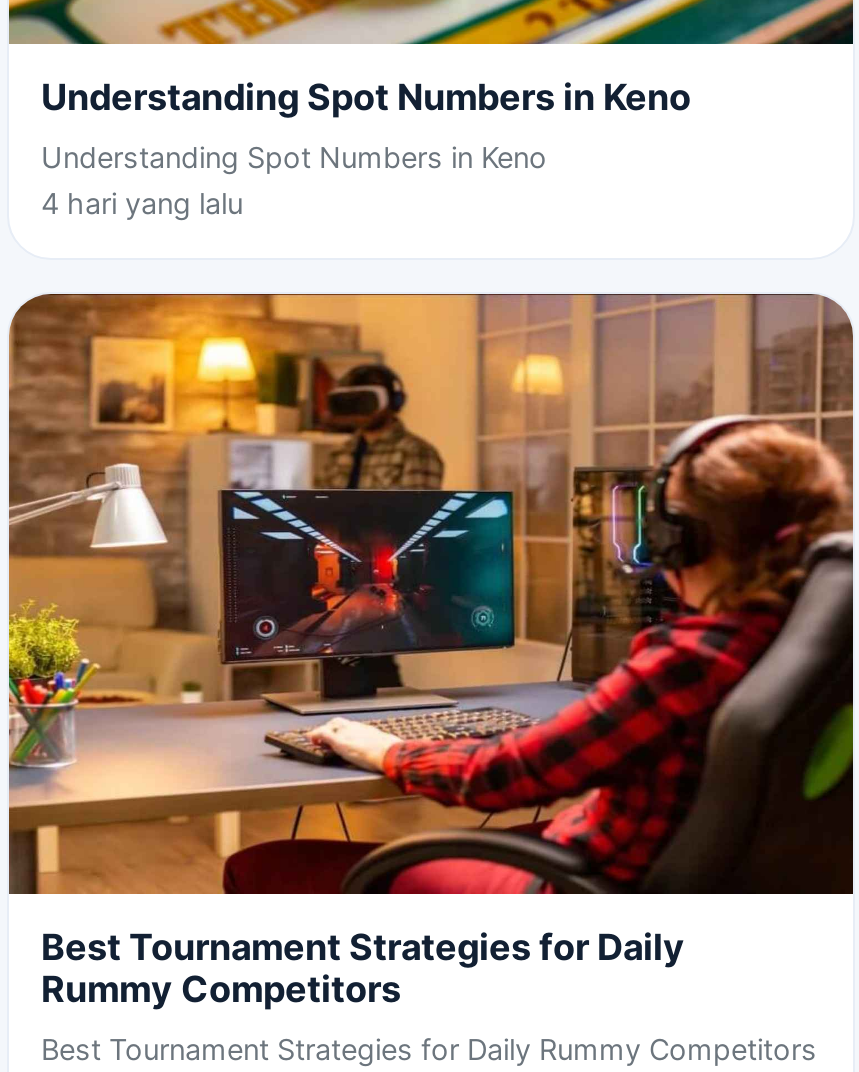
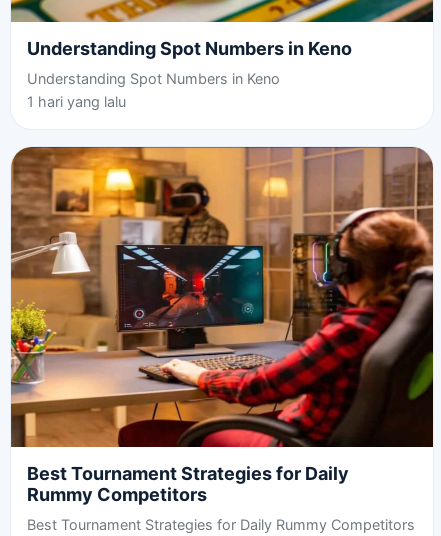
- 4 hari yang lalu
+ 1 hari yang lalu
